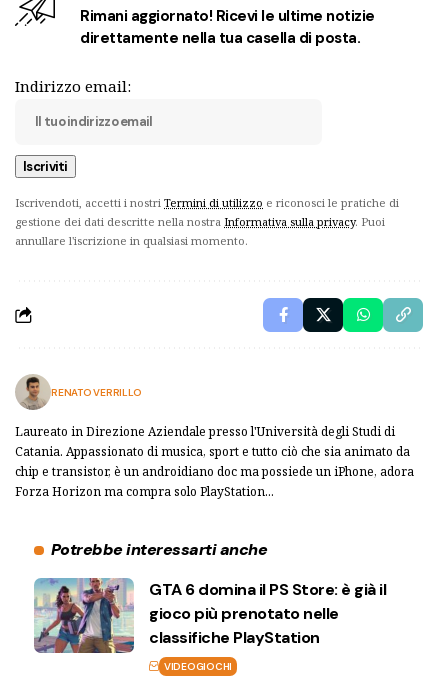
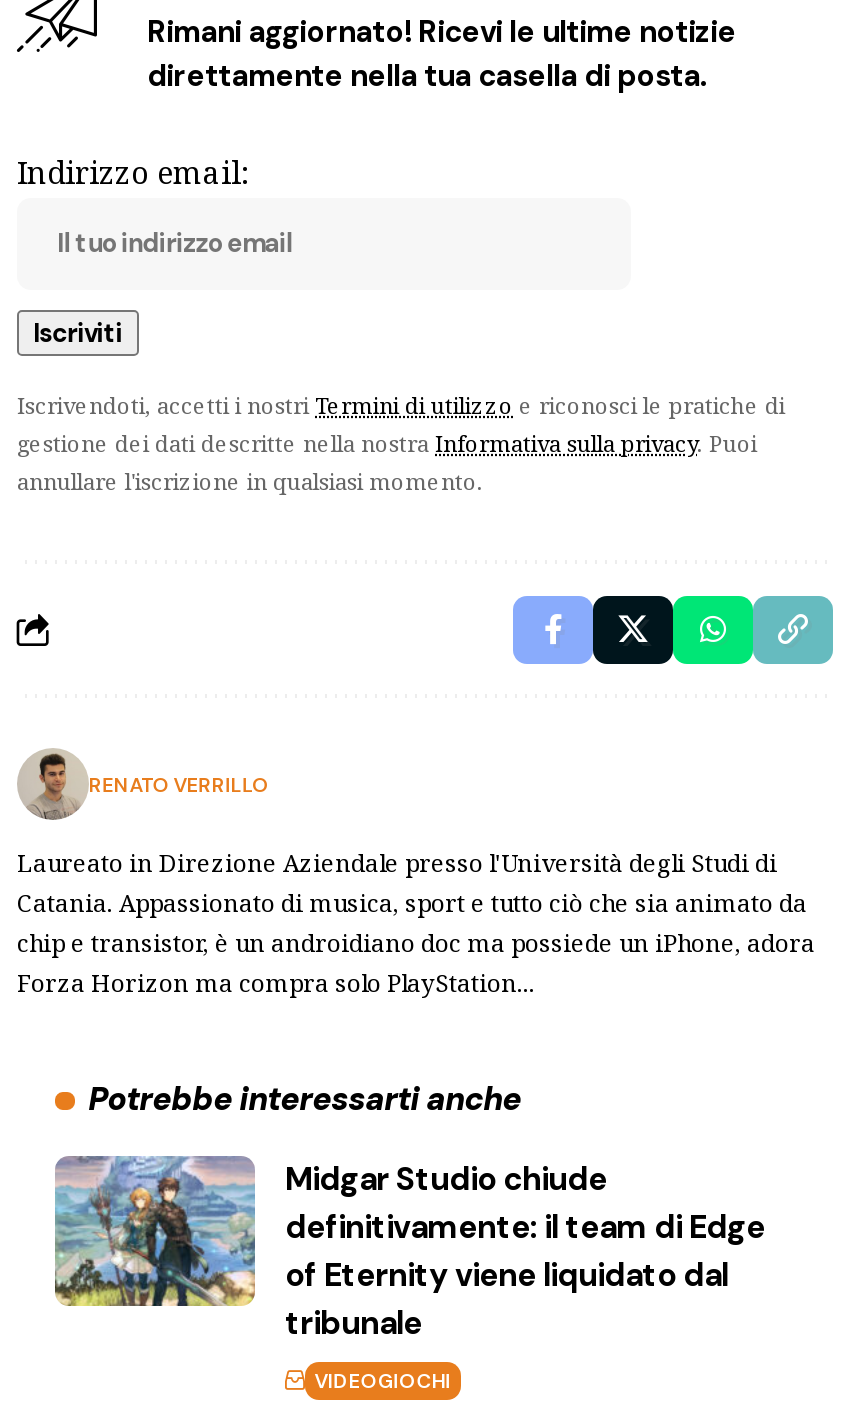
- [image]
- GTA 6 domina il PS Store: è già il
- gioco più prenotato nelle
- classifiche PlayStation
+ [image]
+ Midgar Studio chiude
+ definitivamente: il team di Edge
+ of Eternity viene liquidato dal
+ tribunale
